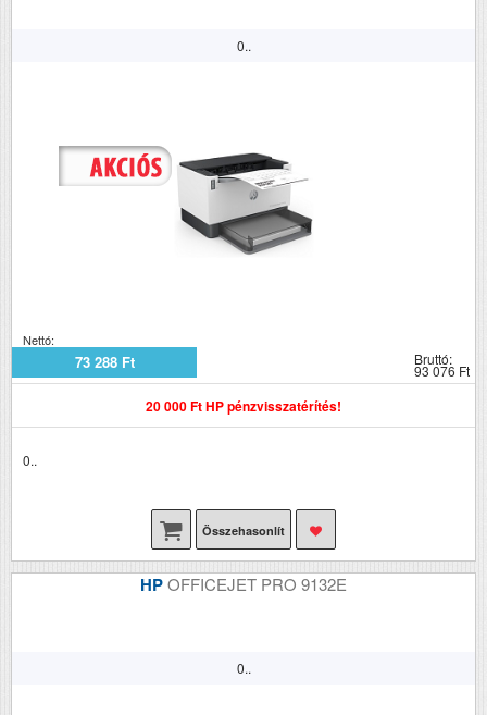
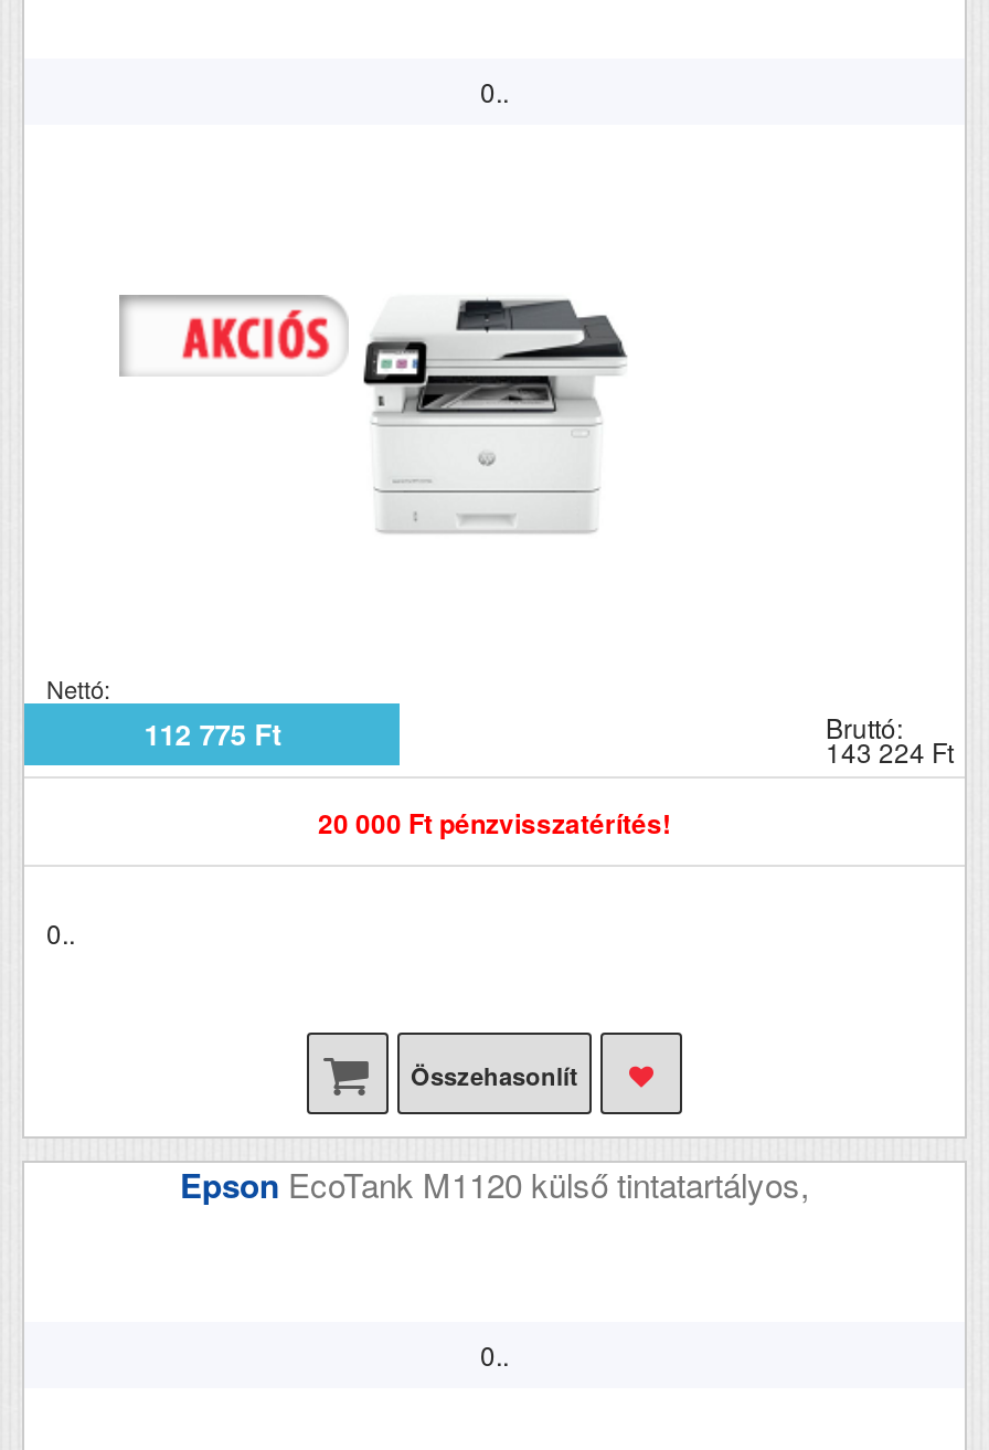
- [image]
+ [image]

- 73 288 Ft
+ 112 775 Ft

- 93 076 Ft
+ 143 224 Ft

- 20 000 Ft HP pénzvisszatérítés!
+ 20 000 Ft pénzvisszatérítés!

- HP OFFICEJET PRO 9132E
+ Epson EcoTank M1120 külső tintatartályos,
